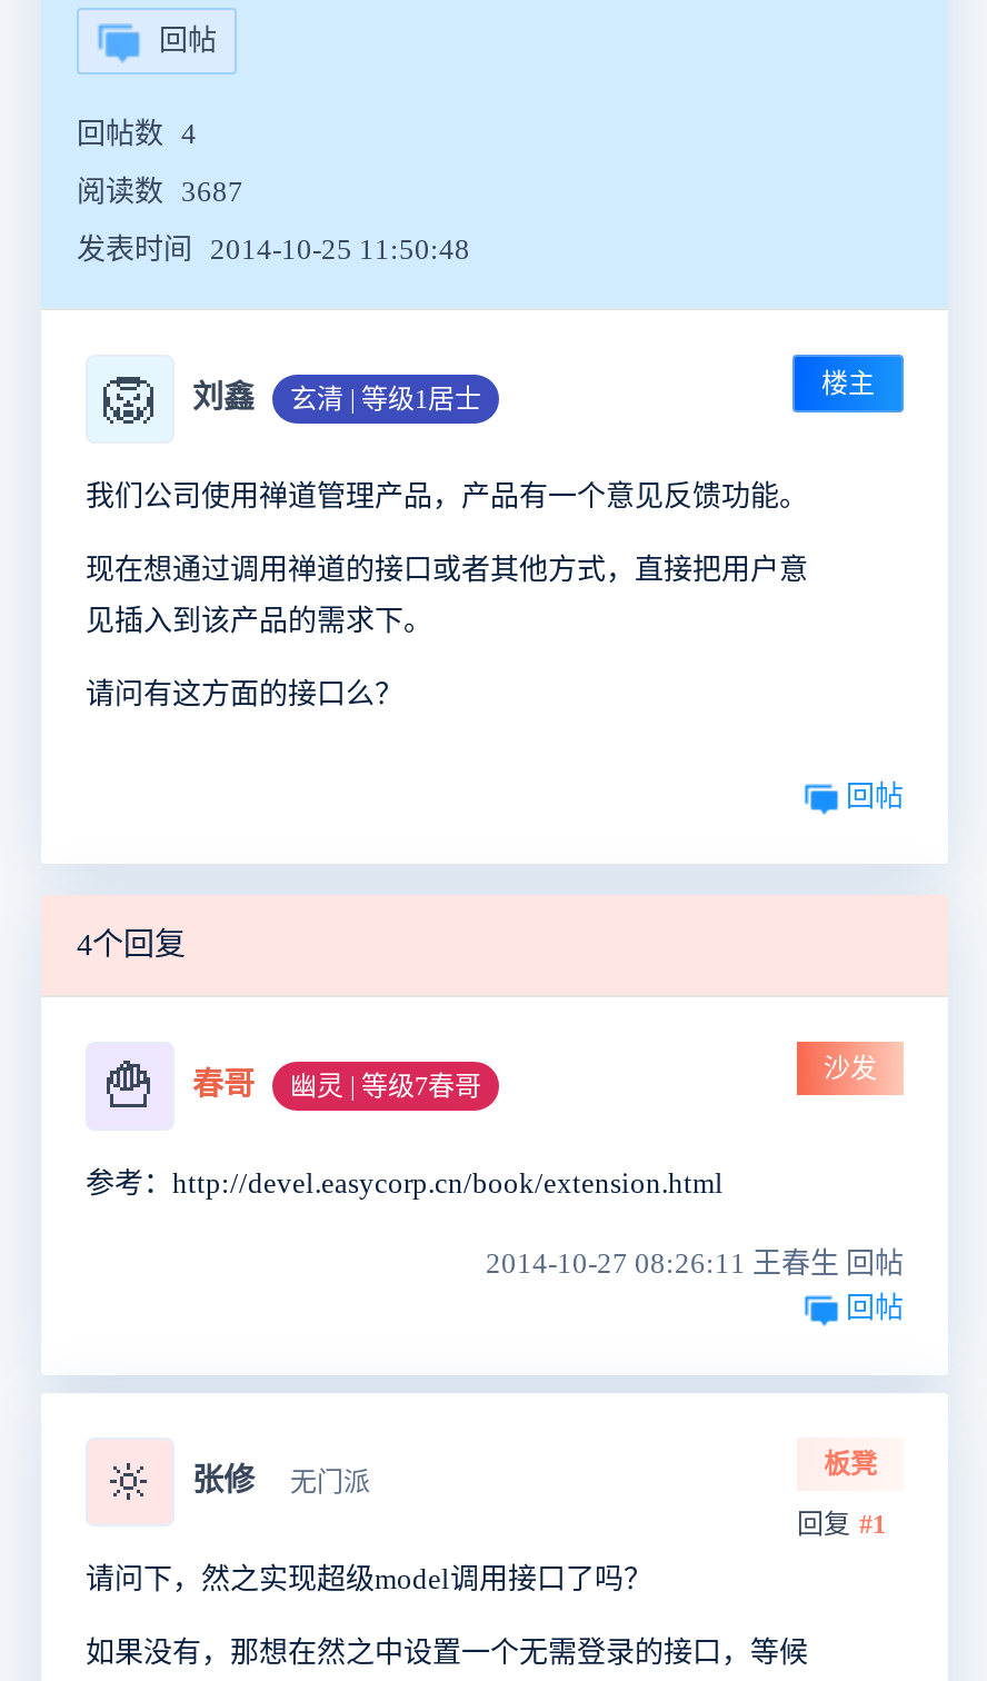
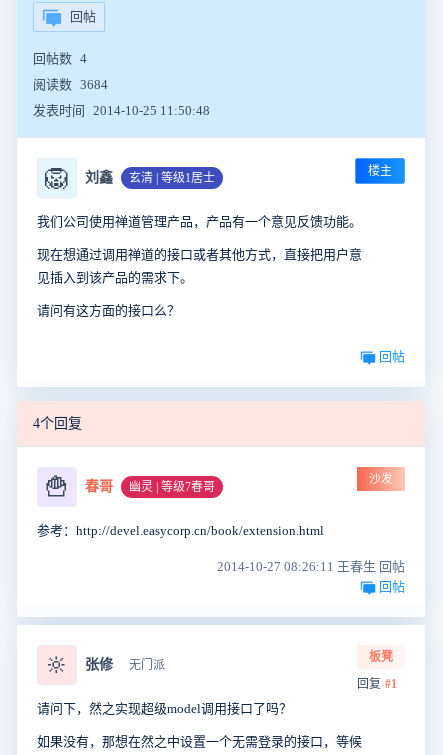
- 阅读数 3687
+ 阅读数 3684
